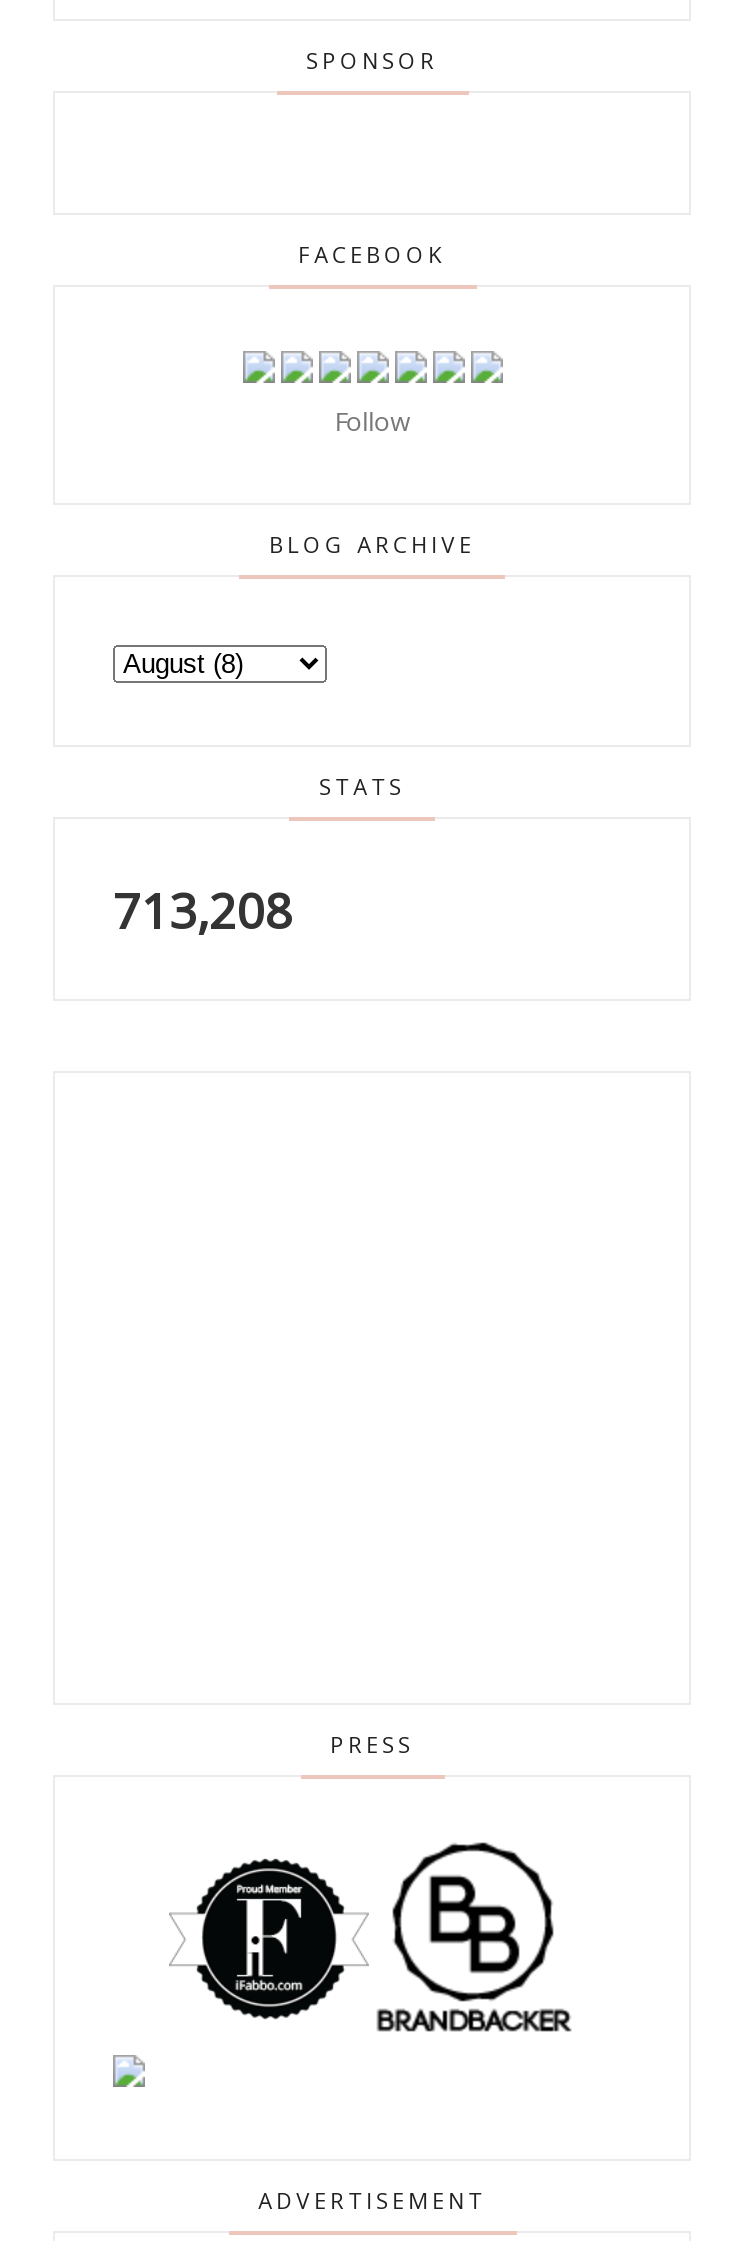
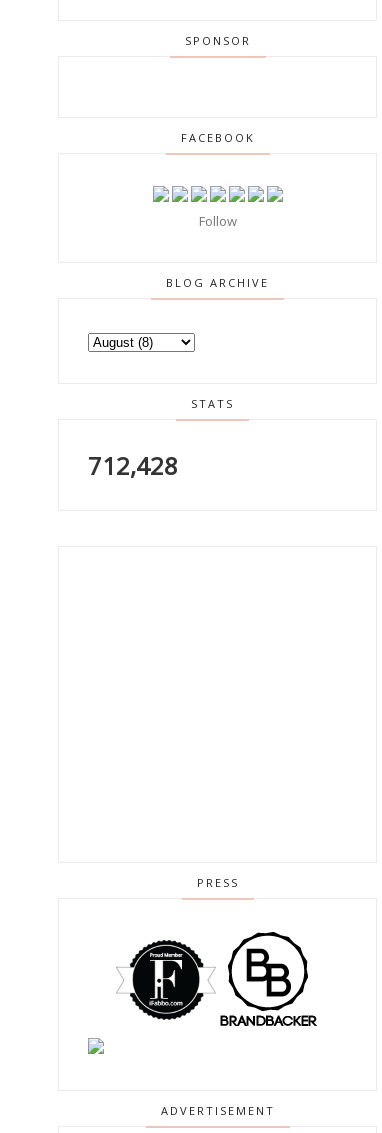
- 713,208
+ 712,428
